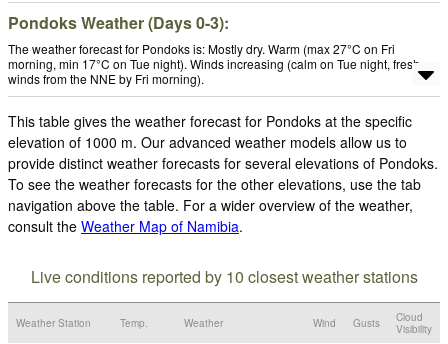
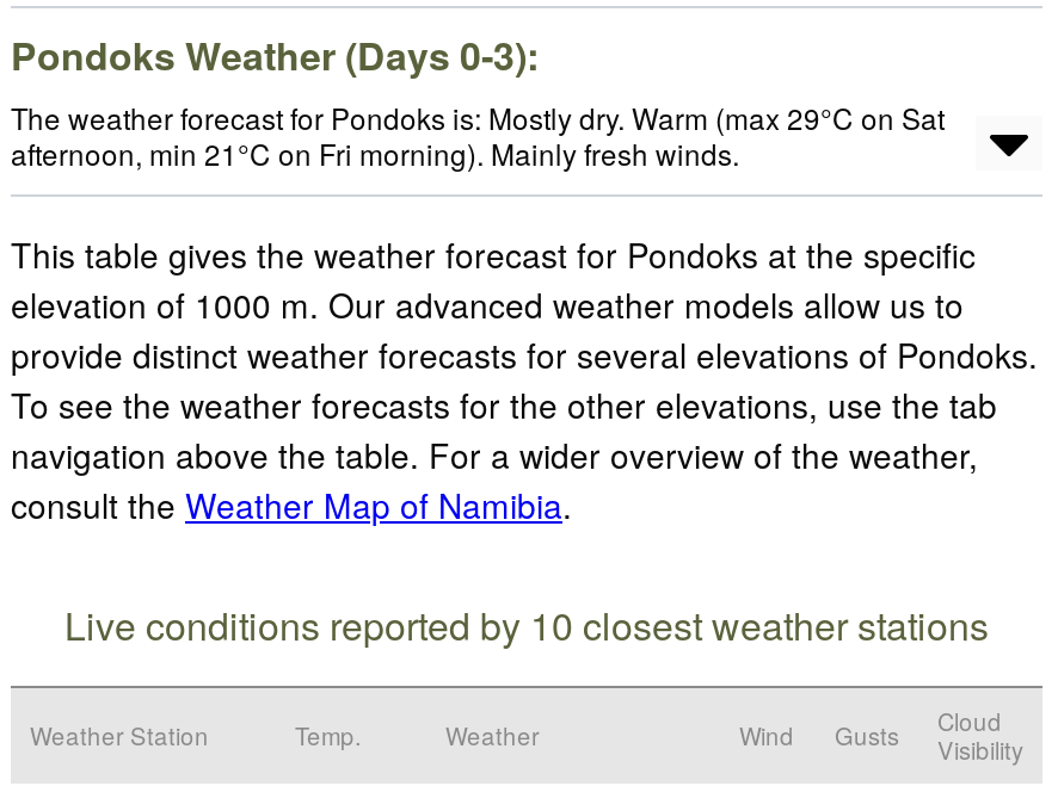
- The weather forecast for Pondoks is: Mostly dry. Warm (max 27°C on Fri
- morning, min 17°C on Tue night). Winds increasing (calm on Tue night, fresh
- winds from the NNE by Fri morning).
+ The weather forecast for Pondoks is: Mostly dry. Warm (max 29°C on Sat
+ afternoon, min 21°C on Fri morning). Mainly fresh winds.
